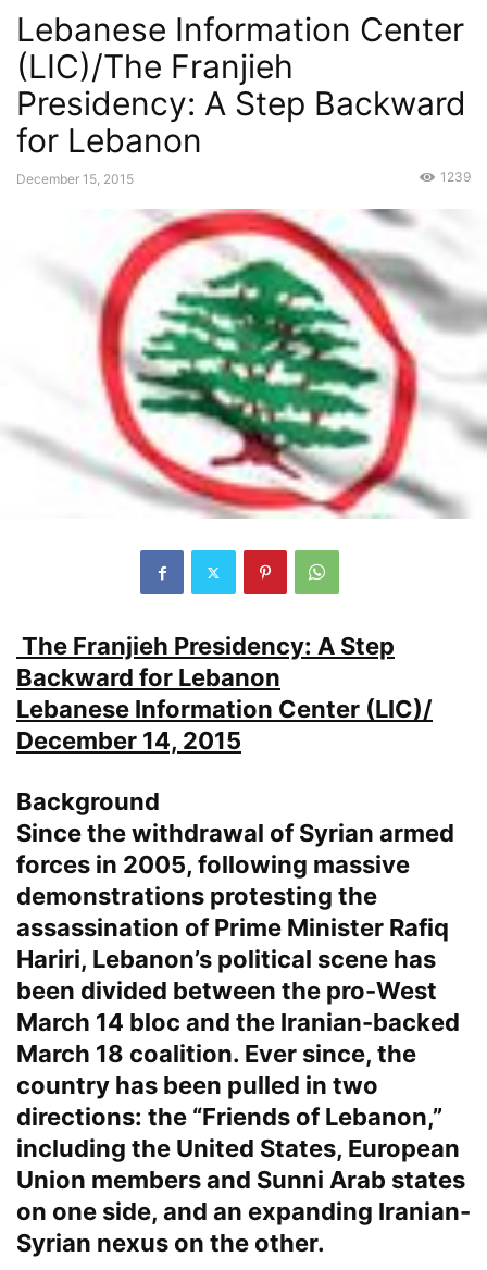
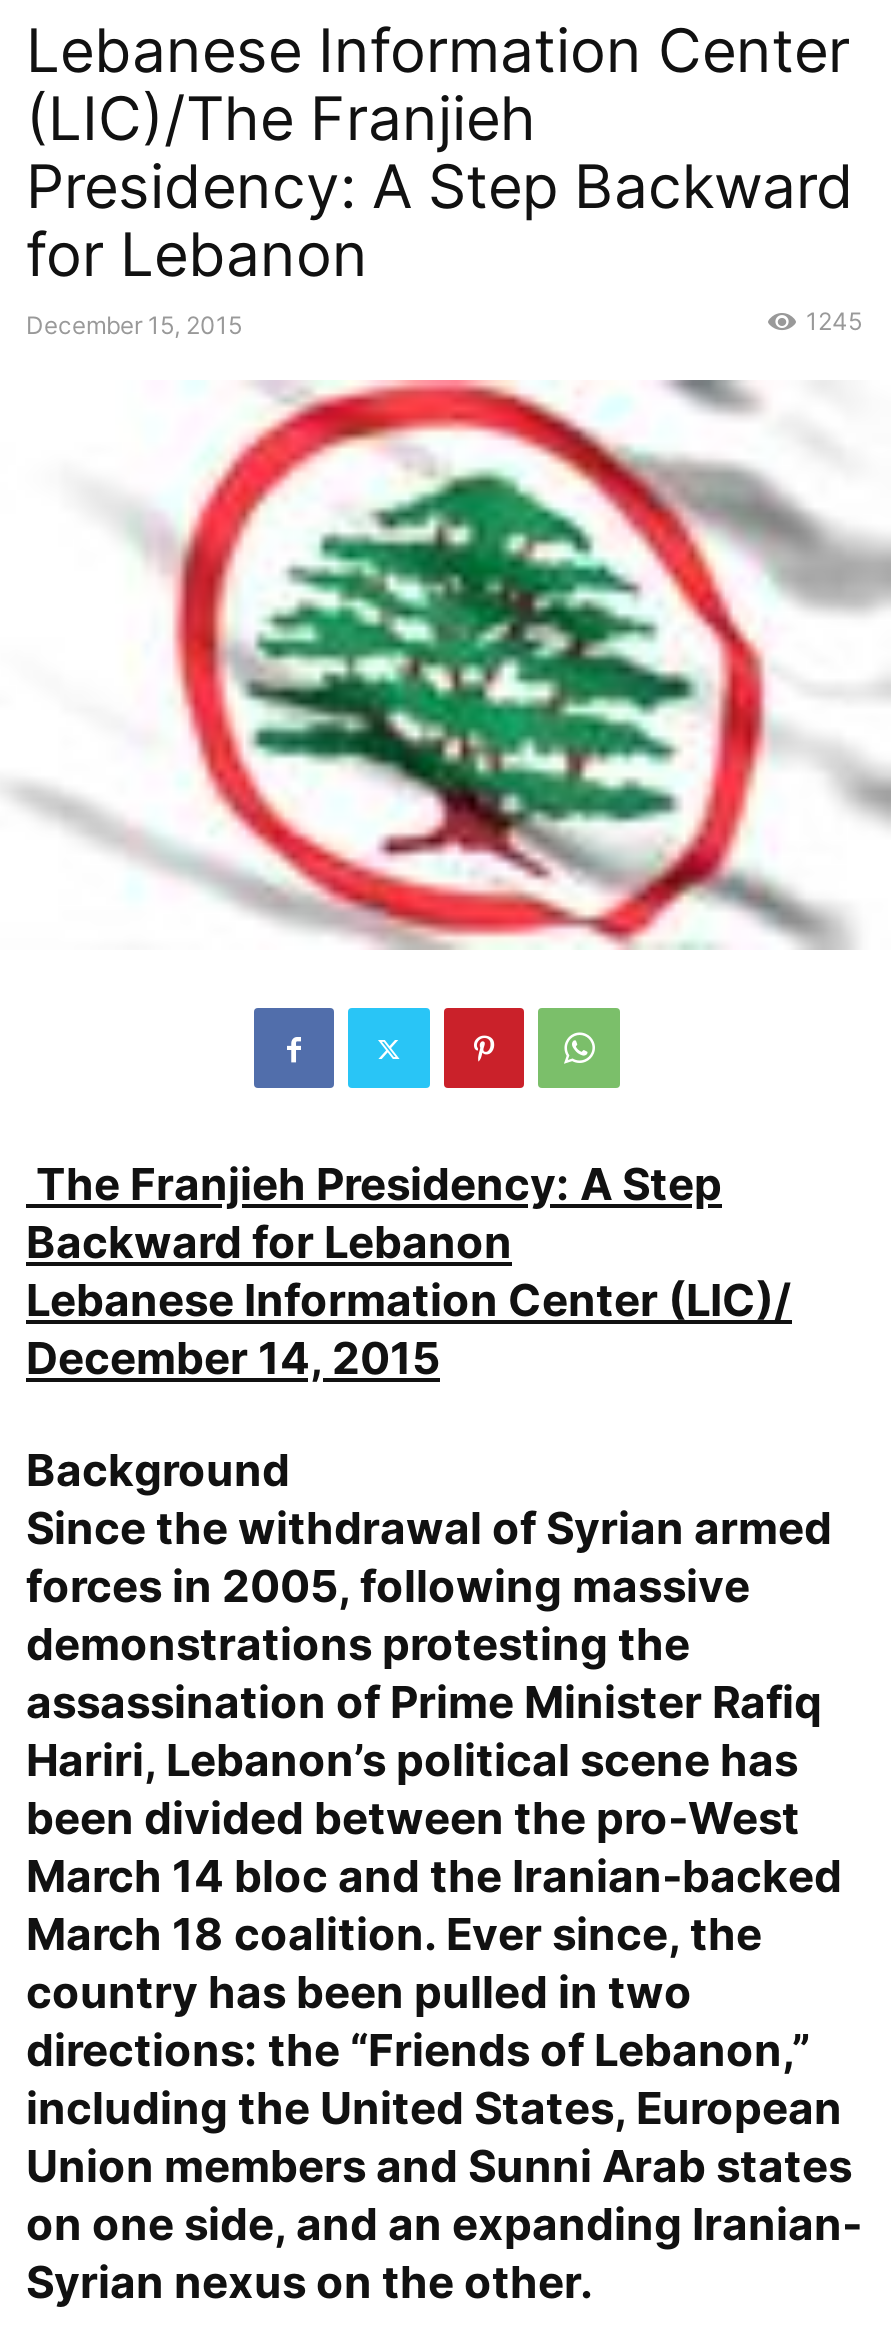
- 1239
+ 1245
